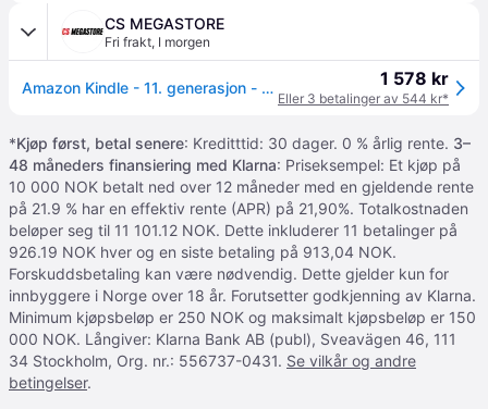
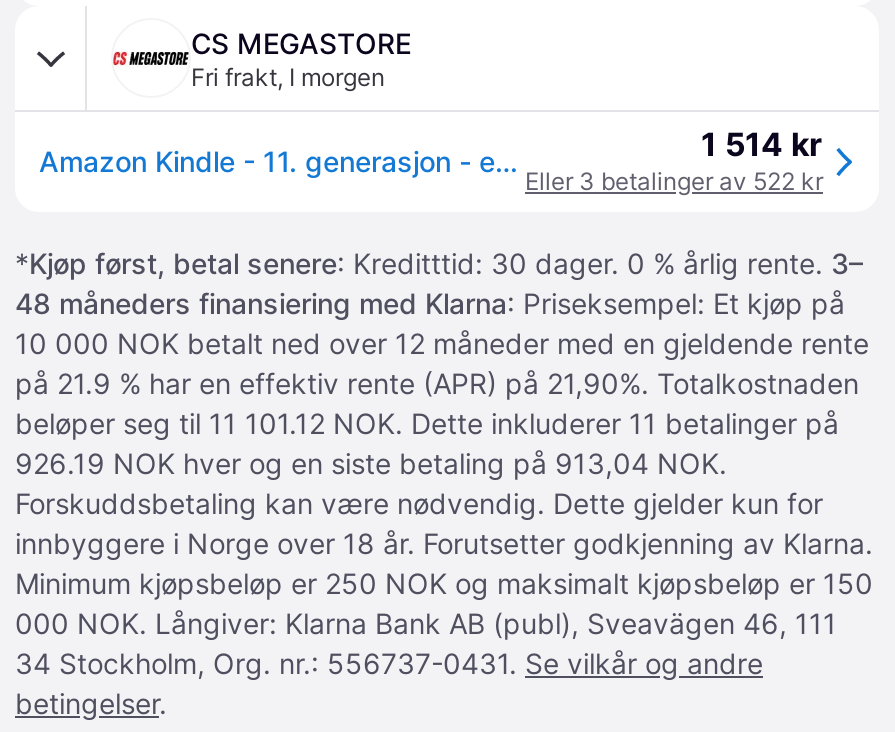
- 1 578 kr
+ 1 514 kr

- Eller 3 betalinger av 544 kr*
+ Eller 3 betalinger av 522 kr
